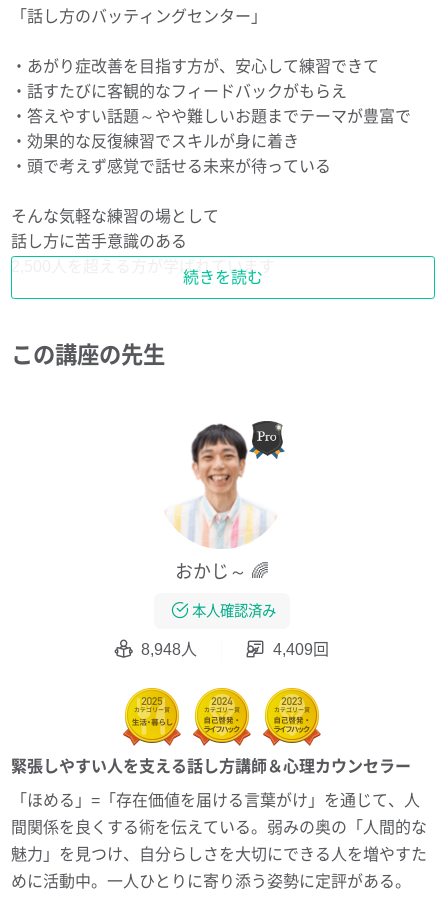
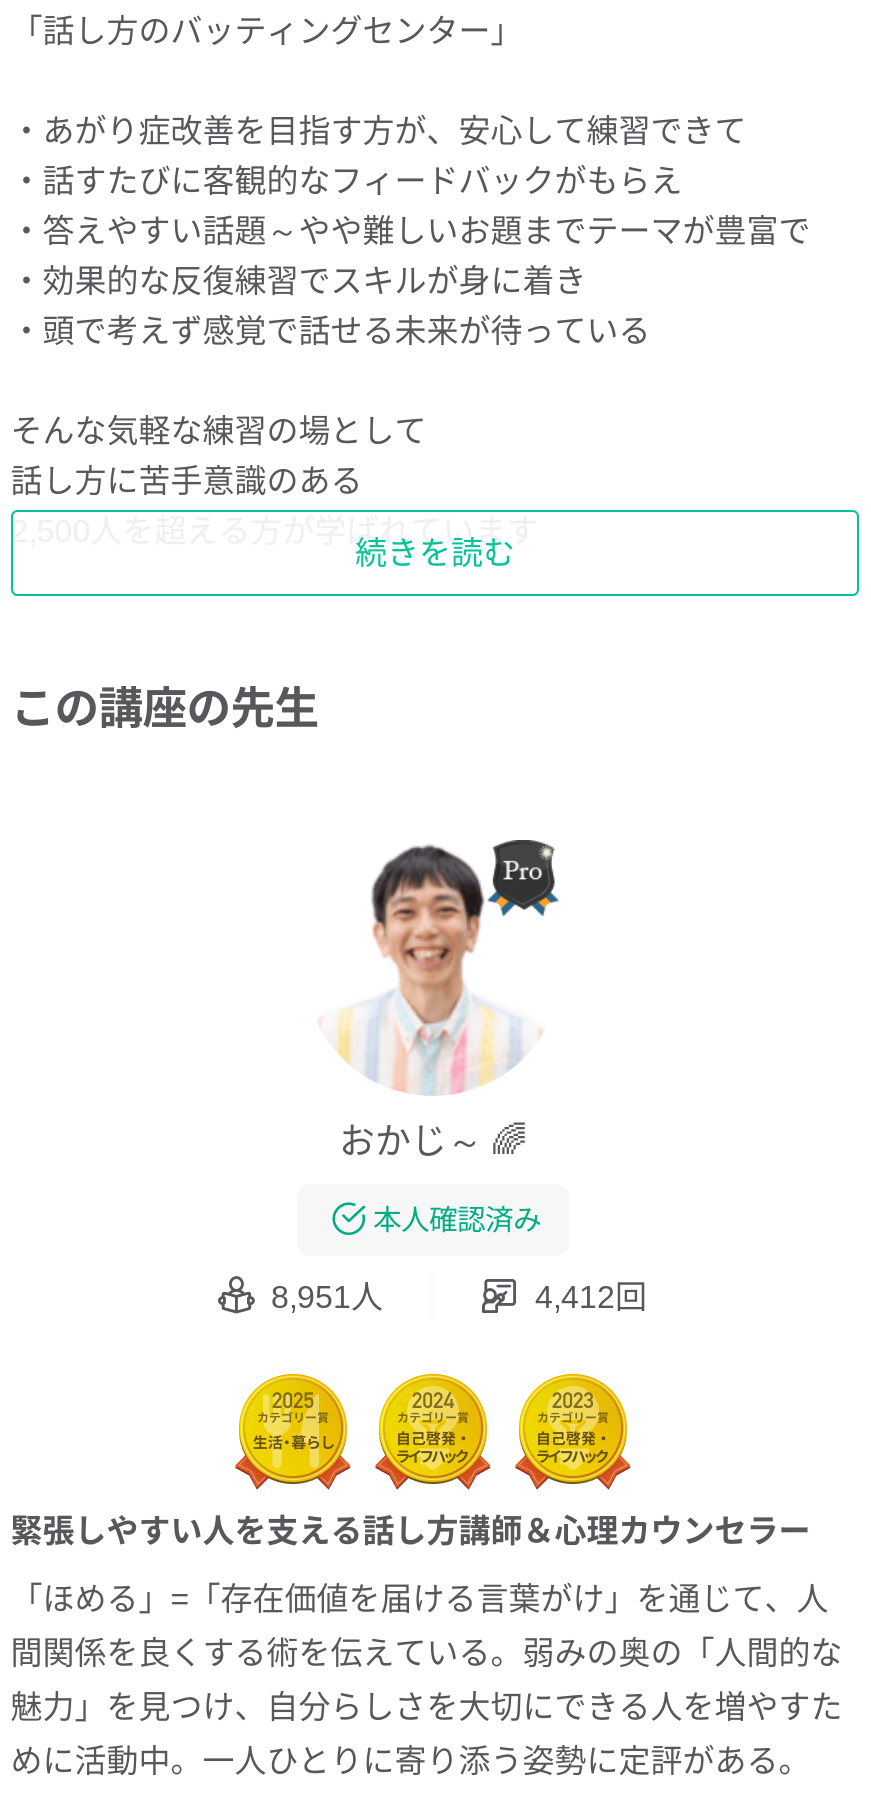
- 8,948人
+ 8,951人

- 4,409回
+ 4,412回
